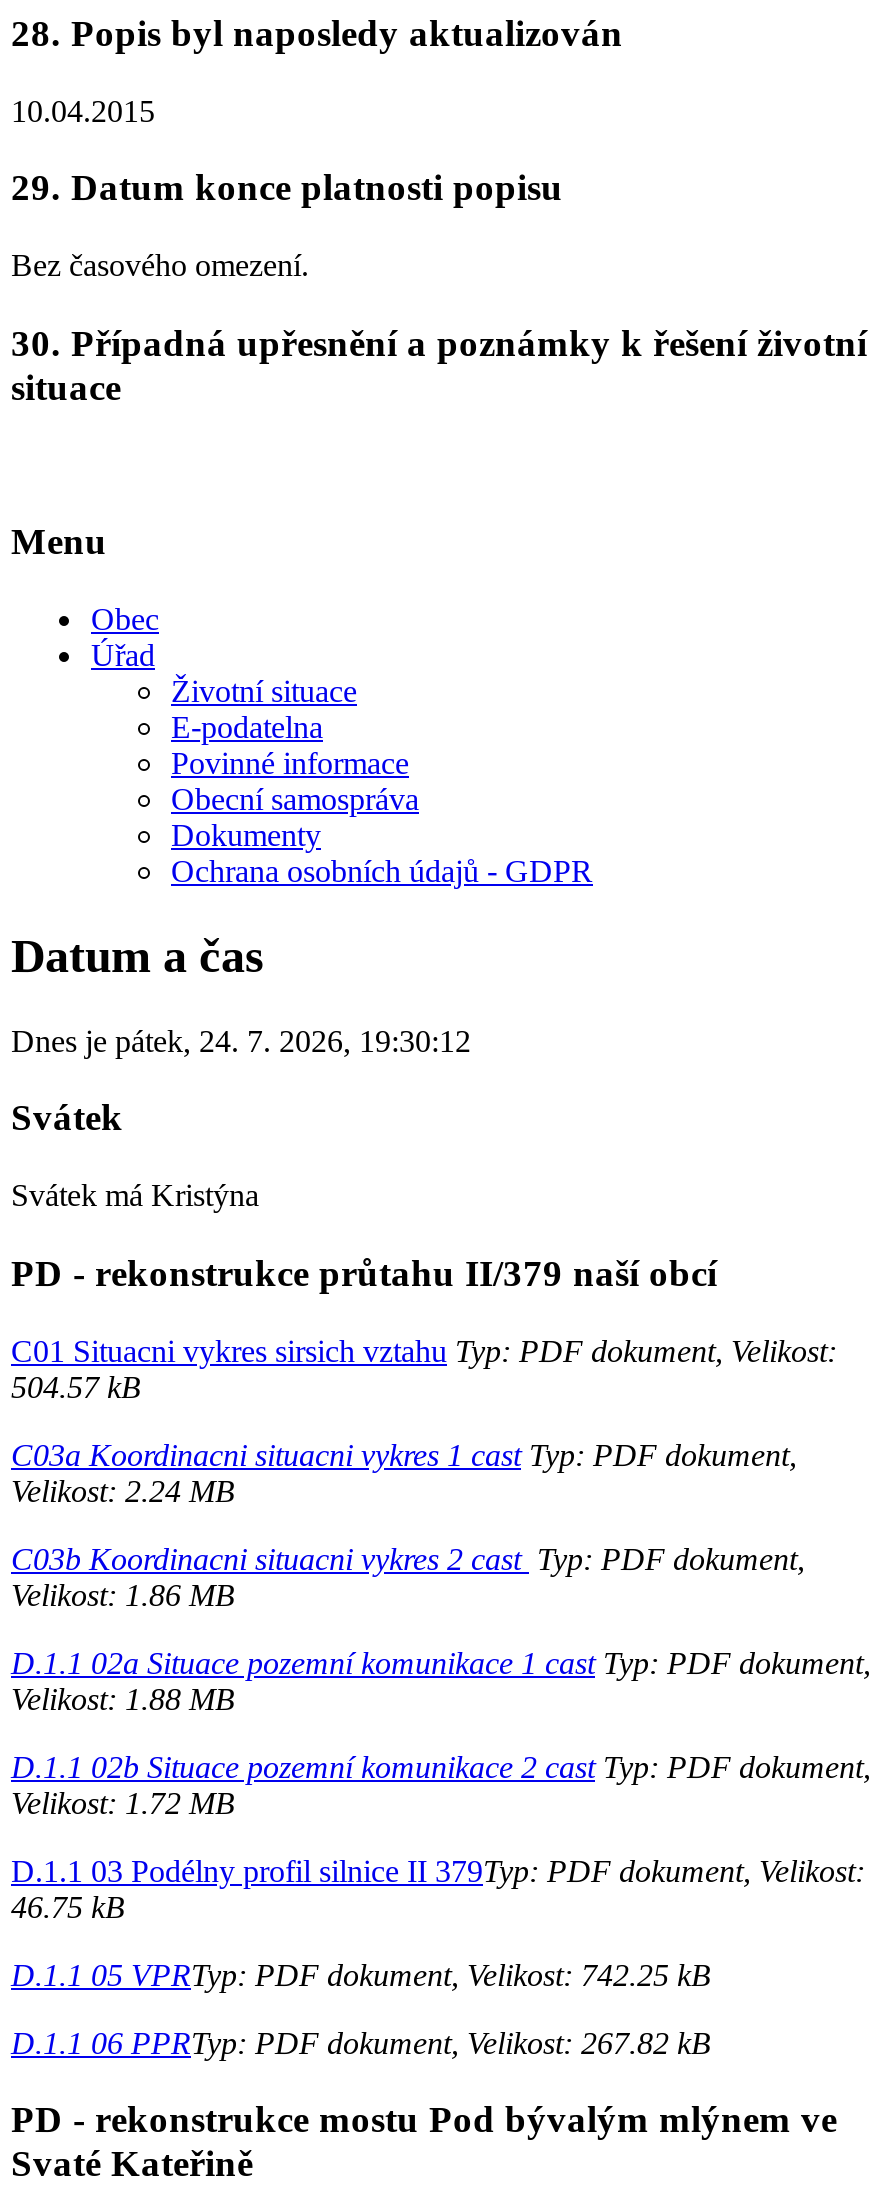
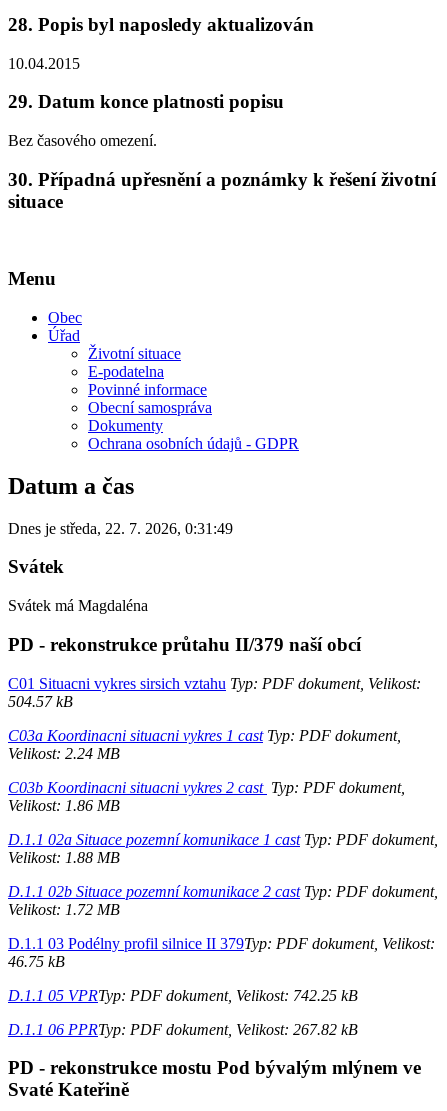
- Dnes je pátek, 24. 7. 2026, 19:30:12
+ Dnes je středa, 22. 7. 2026, 0:31:49

- Svátek má Kristýna
+ Svátek má Magdaléna
